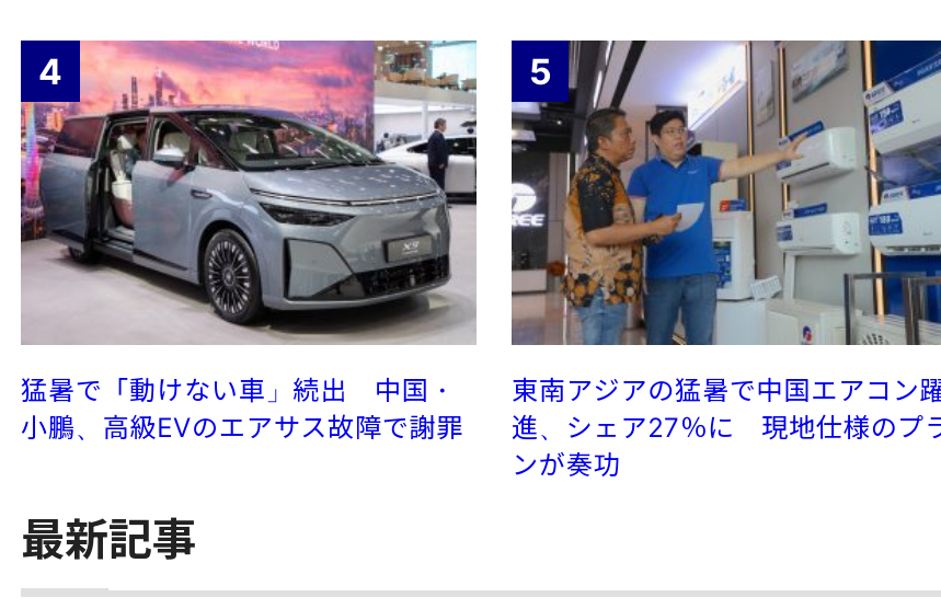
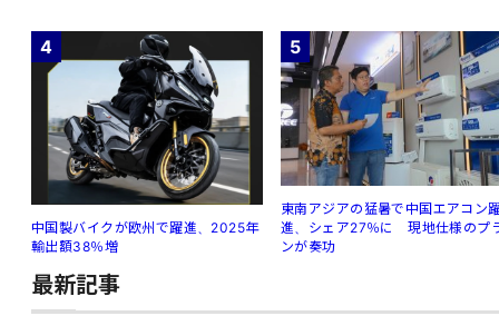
- [image]
- 猛暑で「動けない車」続出 中国・
- 小鵬、高級EVのエアサス故障で謝罪
+ [image]
+ 中国製バイクが欧州で躍進、2025年
+ 輸出額38％増
